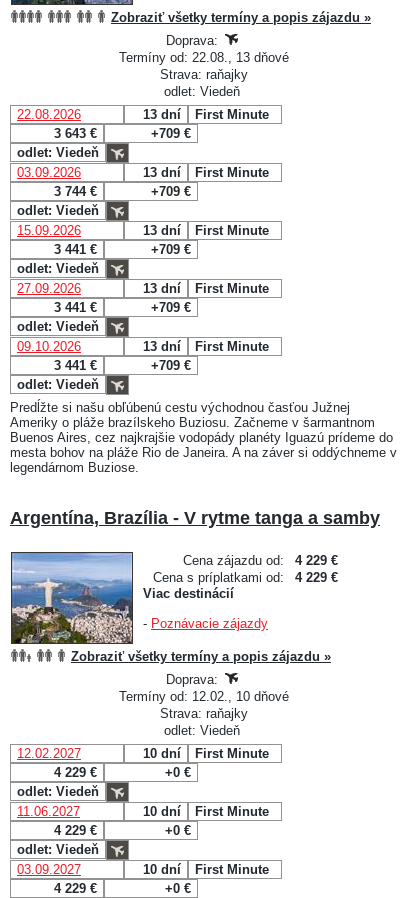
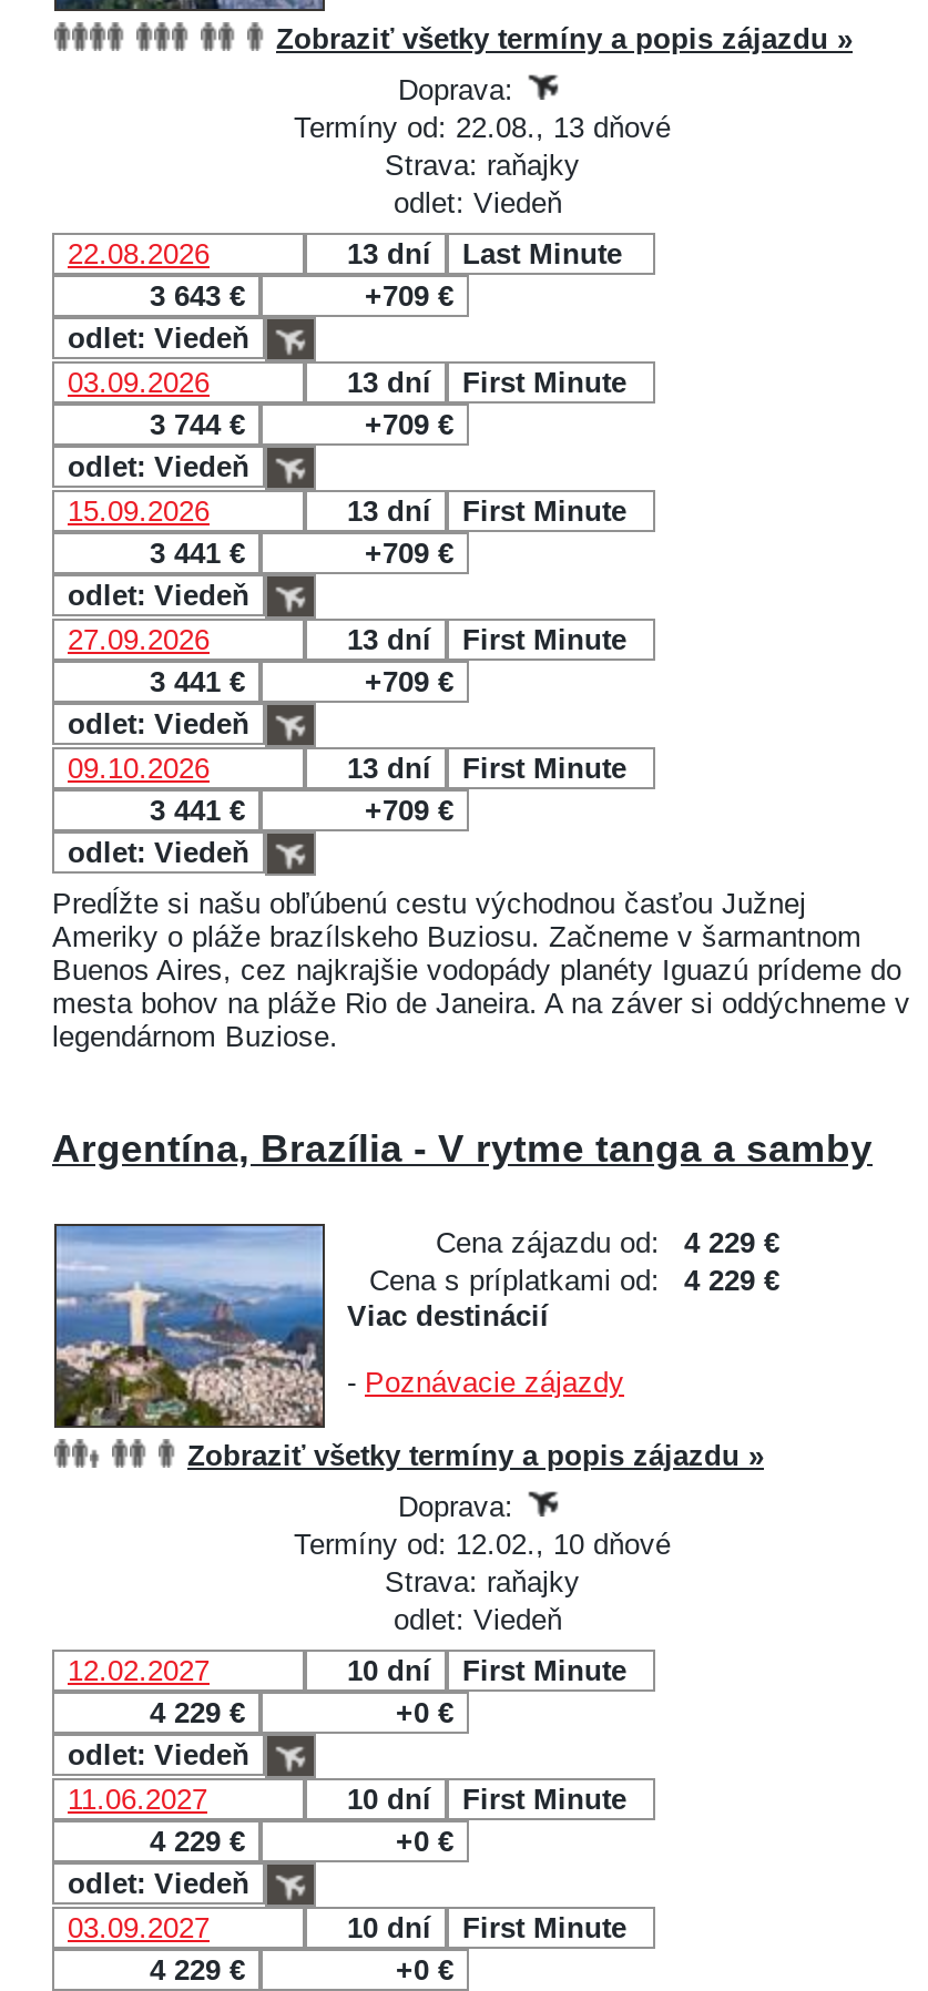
- First Minute
+ Last Minute
